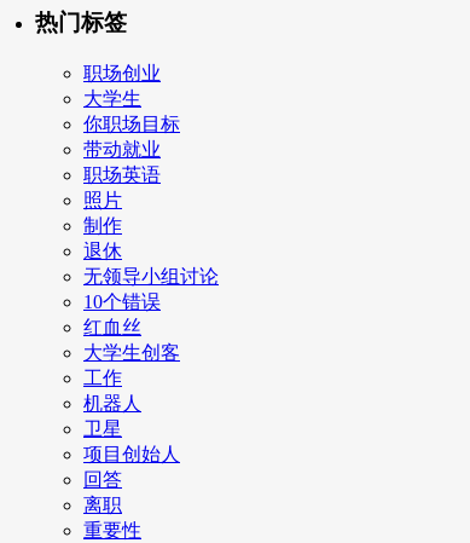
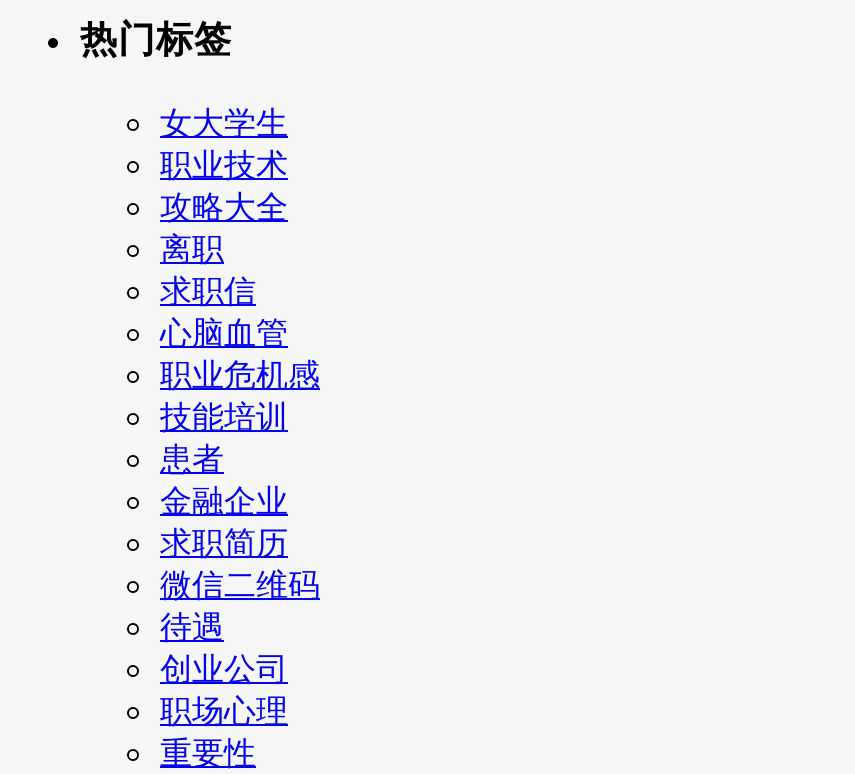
- 职场创业
- 大学生
- 你职场目标
- 带动就业
- 职场英语
- 照片
- 制作
- 退休
- 无领导小组讨论
- 10个错误
- 红血丝
- 大学生创客
- 工作
- 机器人
- 卫星
- 项目创始人
- 回答
+ 女大学生
+ 职业技术
+ 攻略大全

moved up: 离职

+ 求职信
+ 心脑血管
+ 职业危机感
+ 技能培训
+ 患者
+ 金融企业
+ 求职简历
+ 微信二维码
+ 待遇
+ 创业公司
+ 职场心理
